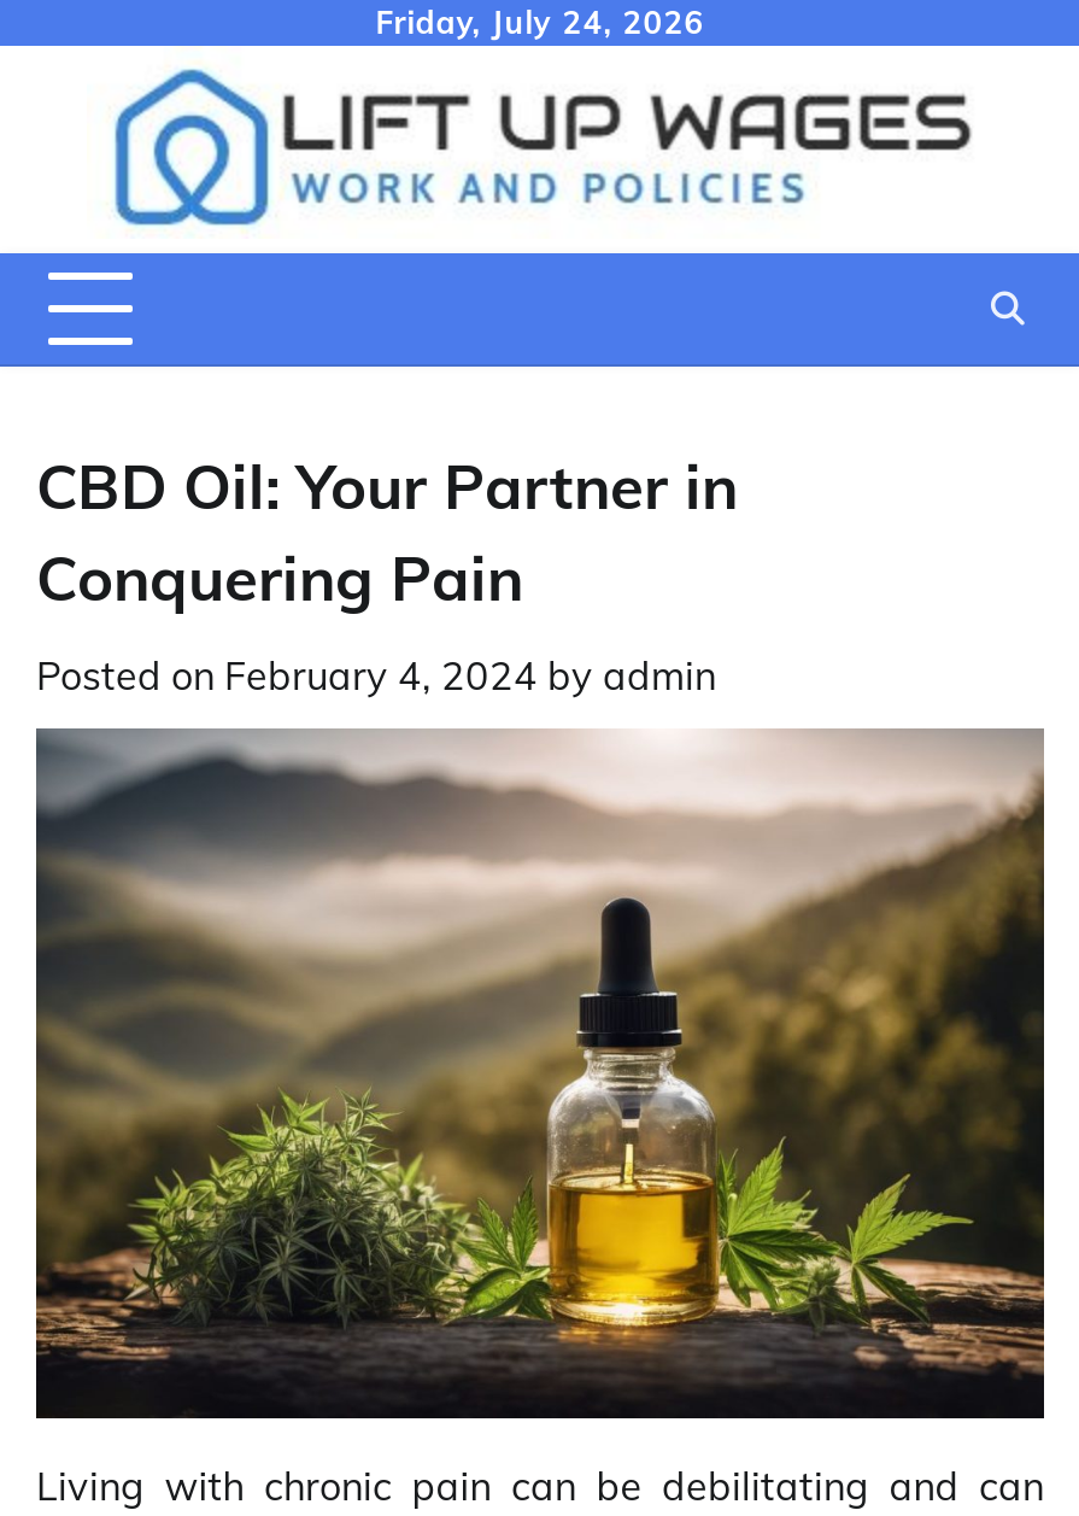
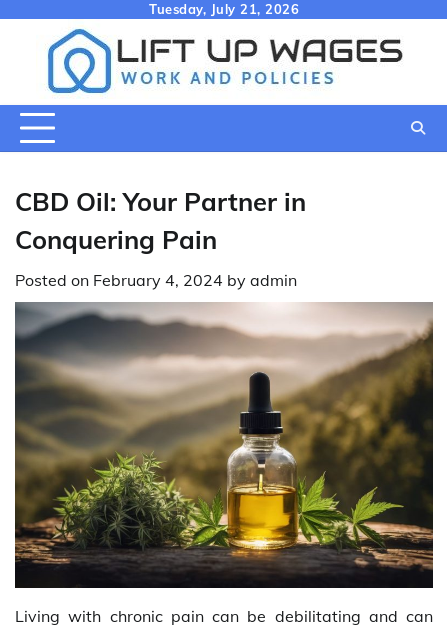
- Friday, July 24, 2026
+ Tuesday, July 21, 2026
